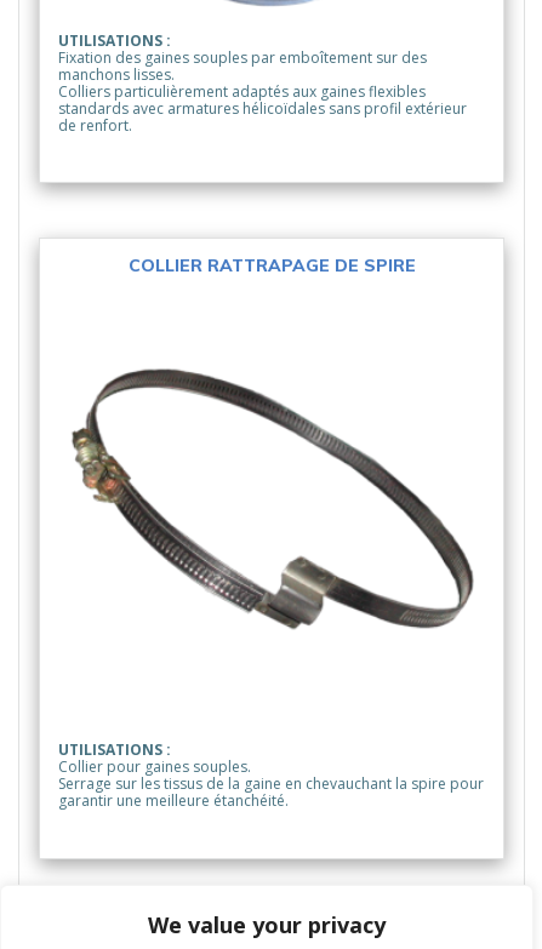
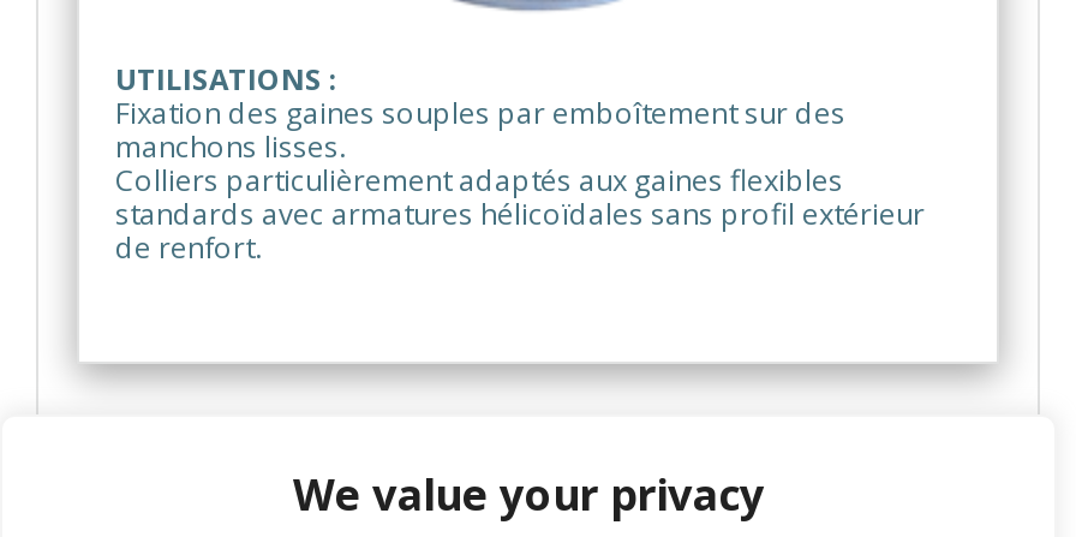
- COLLIER RATTRAPAGE DE SPIRE

- [image]

- UTILISATIONS :
- Collier pour gaines souples.
- Serrage sur les tissus de la gaine en chevauchant la spire pour
- garantir une meilleure étanchéité.
